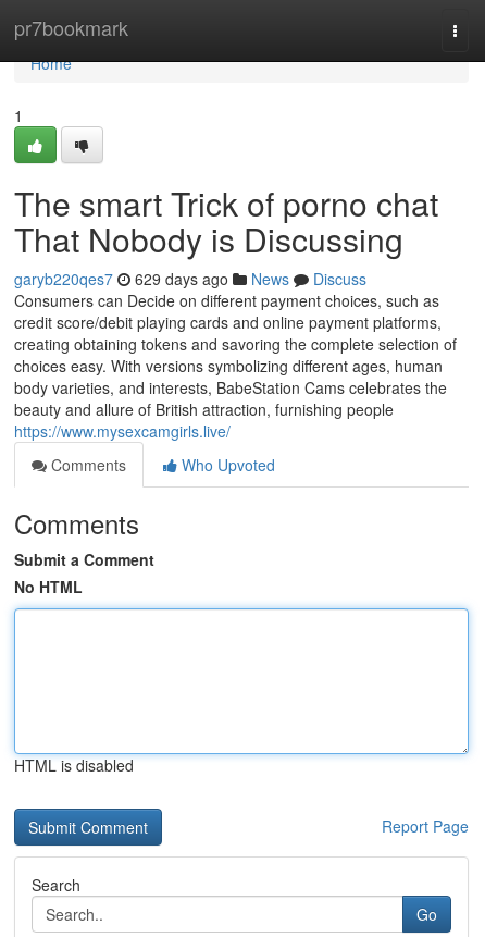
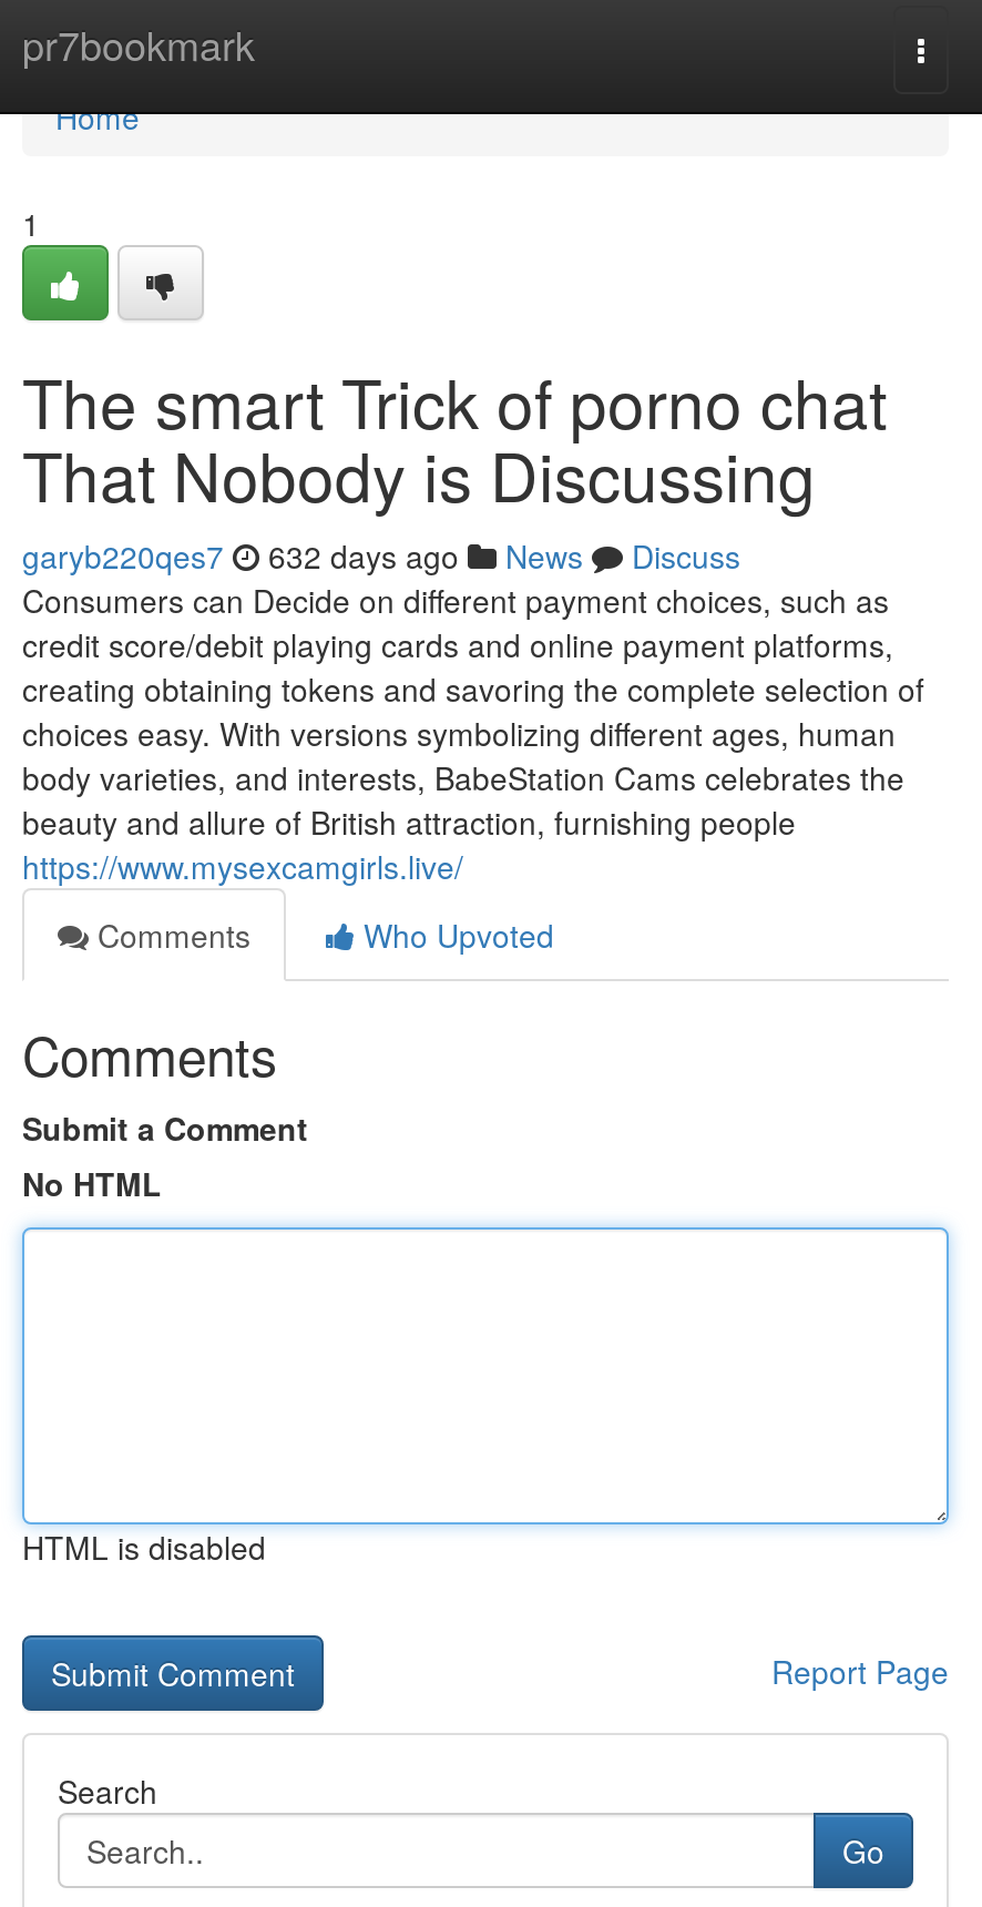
- garyb220qes7 629 days ago News Discuss
+ garyb220qes7 632 days ago News Discuss
